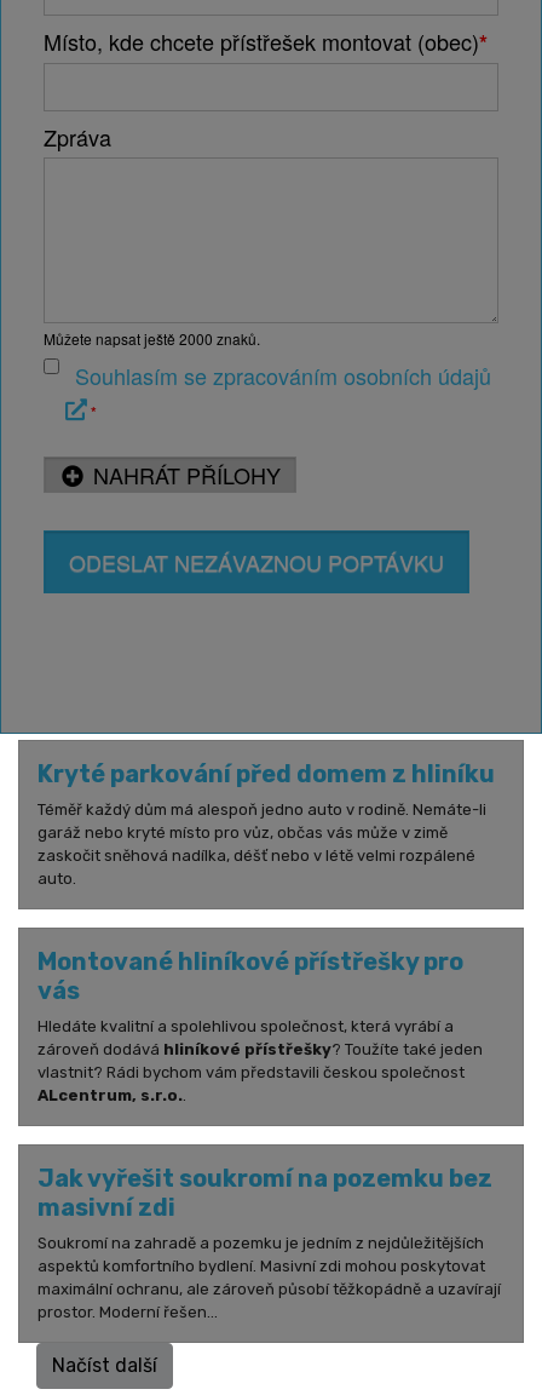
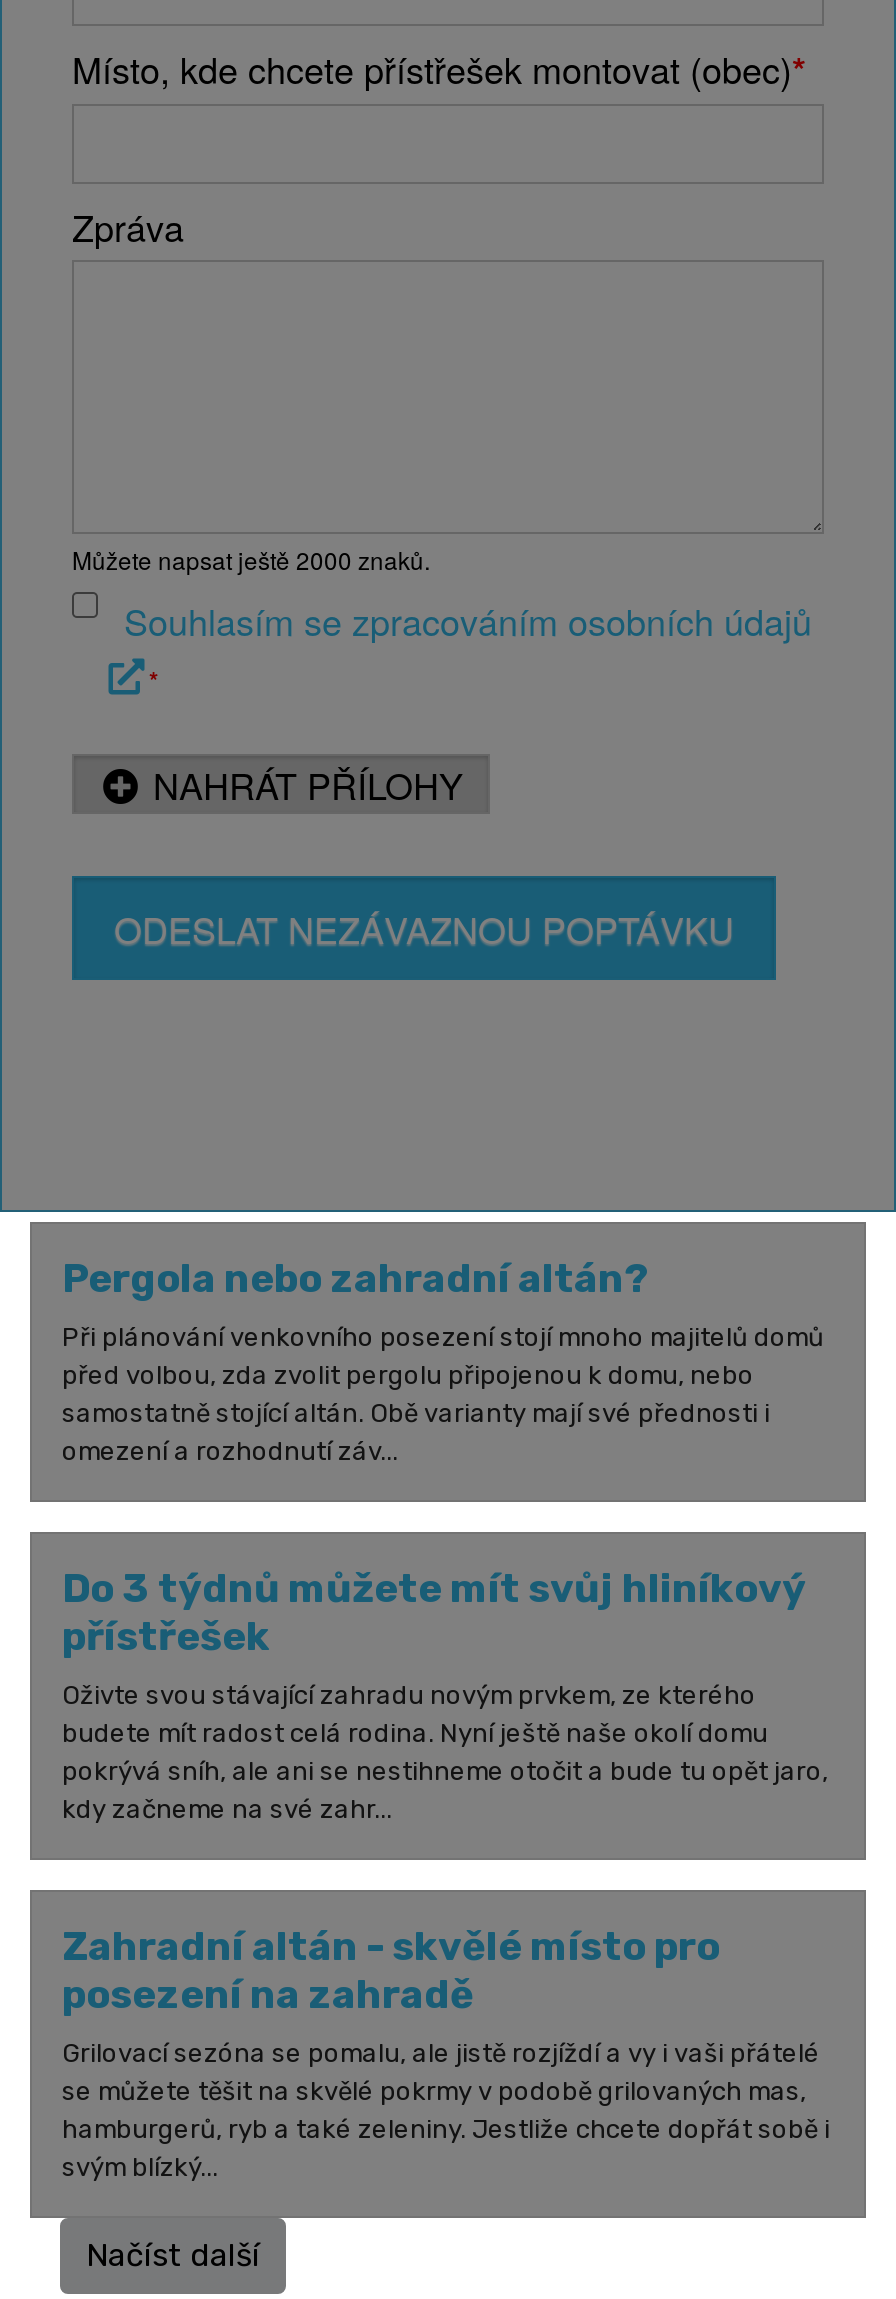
- Kryté parkování před domem z hliníku
- Téměř každý dům má alespoň jedno auto v rodině. Nemáte-li
- garáž nebo kryté místo pro vůz, občas vás může v zimě
- zaskočit sněhová nadílka, déšť nebo v létě velmi rozpálené
- auto.
+ Pergola nebo zahradní altán?
+ Při plánování venkovního posezení stojí mnoho majitelů domů
+ před volbou, zda zvolit pergolu připojenou k domu, nebo
+ samostatně stojící altán. Obě varianty mají své přednosti i
+ omezení a rozhodnutí záv...

- Montované hliníkové přístřešky pro
- vás
- Hledáte kvalitní a spolehlivou společnost, která vyrábí a
- zároveň dodává hliníkové přístřešky? Toužíte také jeden
- vlastnit? Rádi bychom vám představili českou společnost
- ALcentrum, s.r.o..
+ Do 3 týdnů můžete mít svůj hliníkový
+ přístřešek
+ Oživte svou stávající zahradu novým prvkem, ze kterého
+ budete mít radost celá rodina. Nyní ještě naše okolí domu
+ pokrývá sníh, ale ani se nestihneme otočit a bude tu opět jaro,
+ kdy začneme na své zahr...

- Jak vyřešit soukromí na pozemku bez
- masivní zdi
- Soukromí na zahradě a pozemku je jedním z nejdůležitějších
- aspektů komfortního bydlení. Masivní zdi mohou poskytovat
- maximální ochranu, ale zároveň působí těžkopádně a uzavírají
- prostor. Moderní řešen...
+ Zahradní altán - skvělé místo pro
+ posezení na zahradě
+ Grilovací sezóna se pomalu, ale jistě rozjíždí a vy i vaši přátelé
+ se můžete těšit na skvělé pokrmy v podobě grilovaných mas,
+ hamburgerů, ryb a také zeleniny. Jestliže chcete dopřát sobě i
+ svým blízký...
